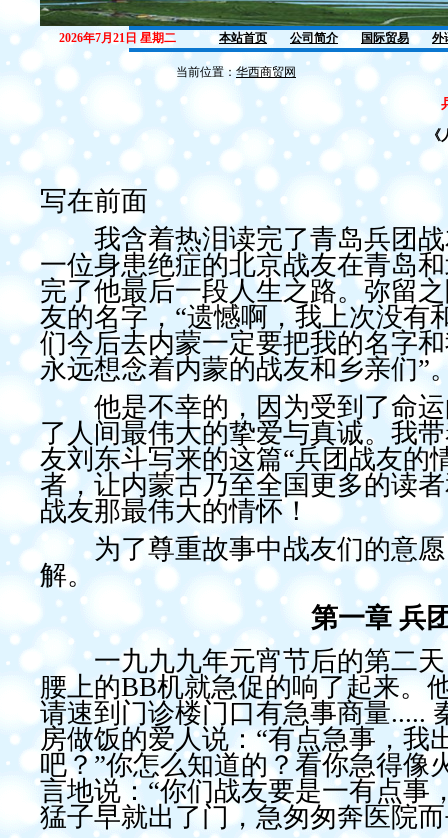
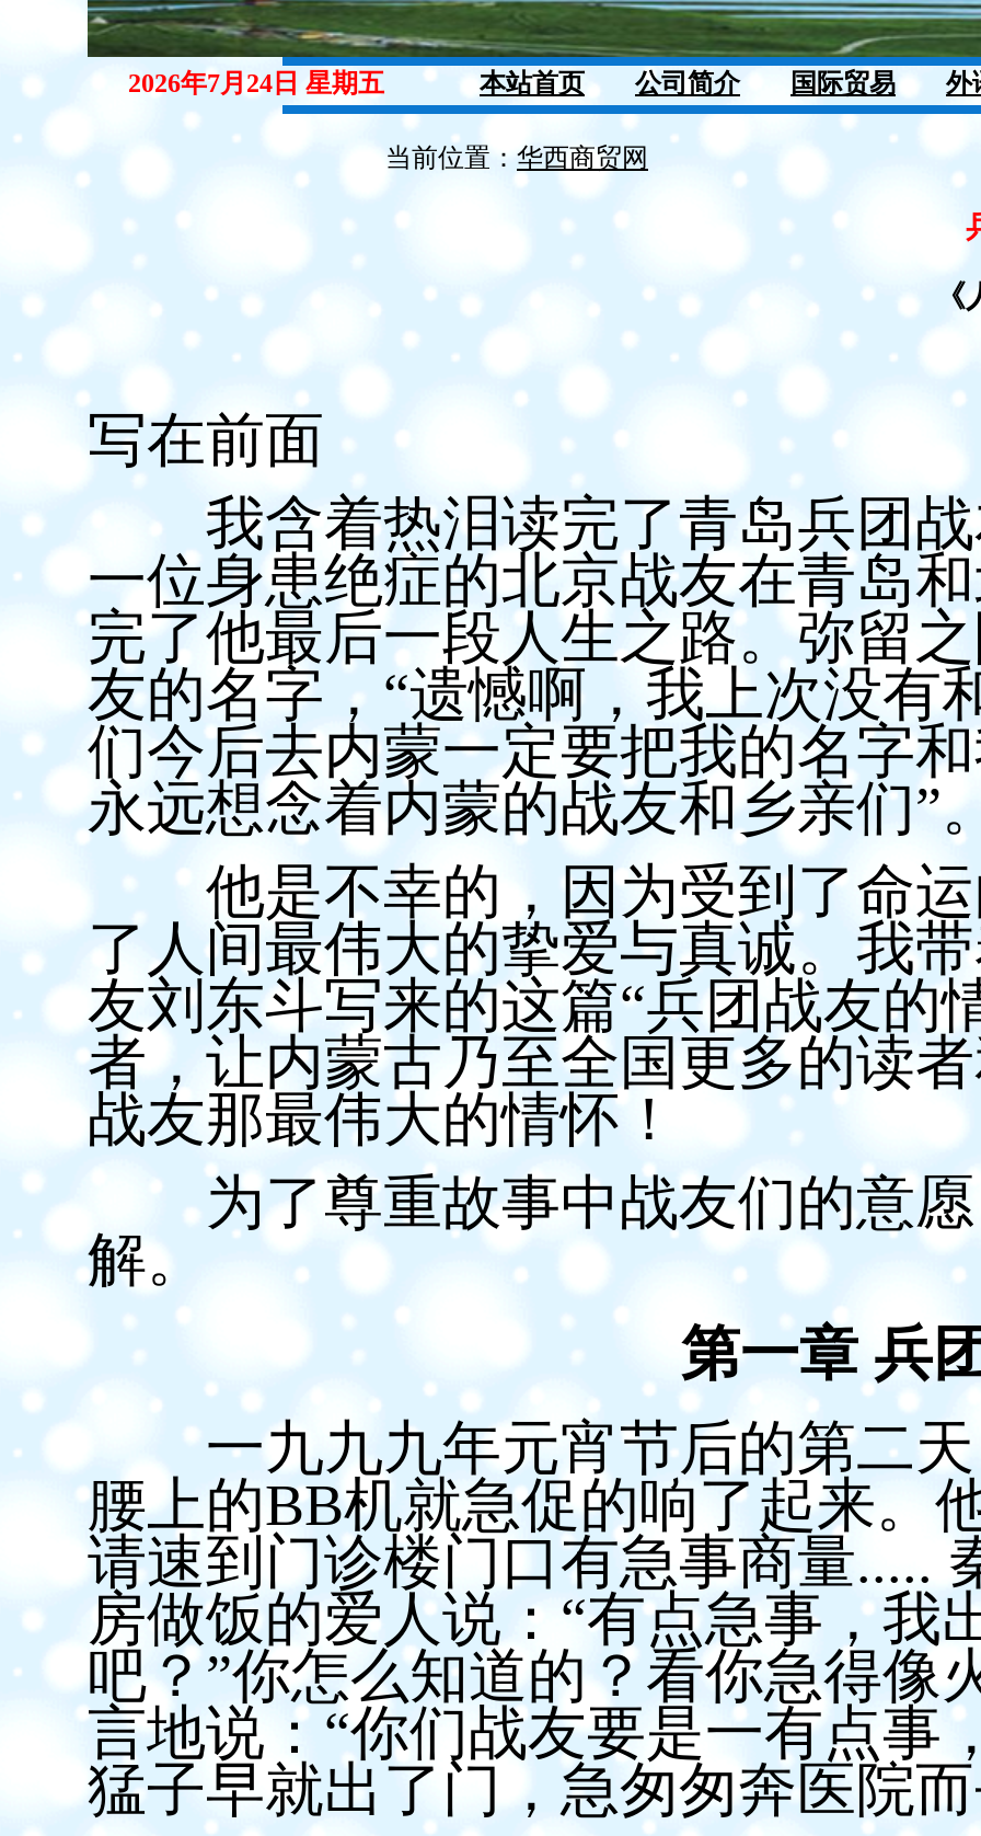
- 2026年7月21日 星期二
+ 2026年7月24日 星期五
